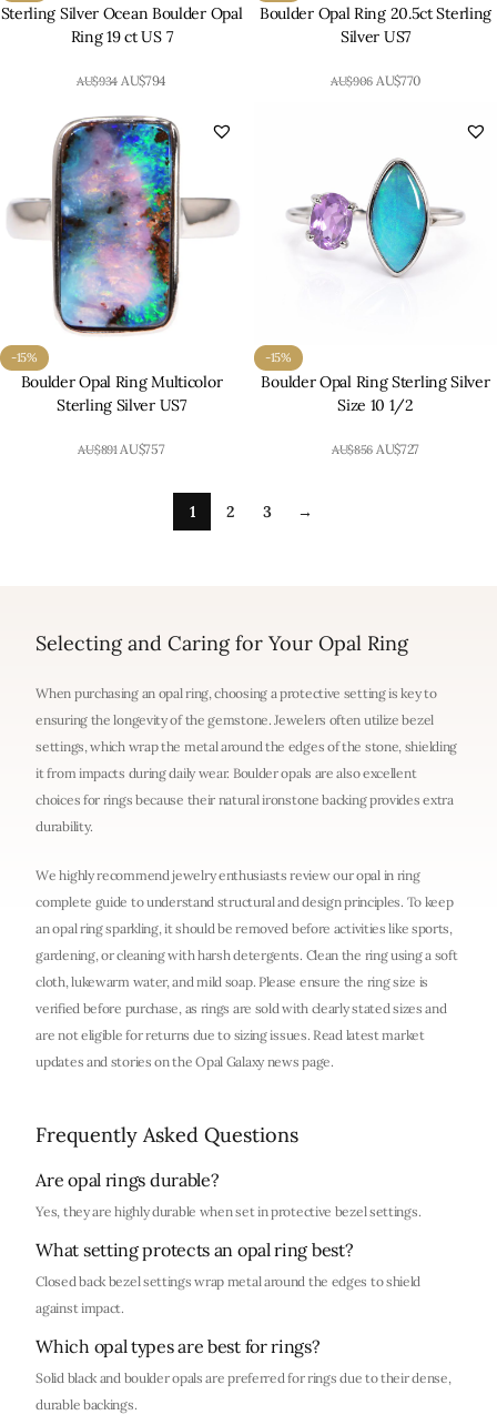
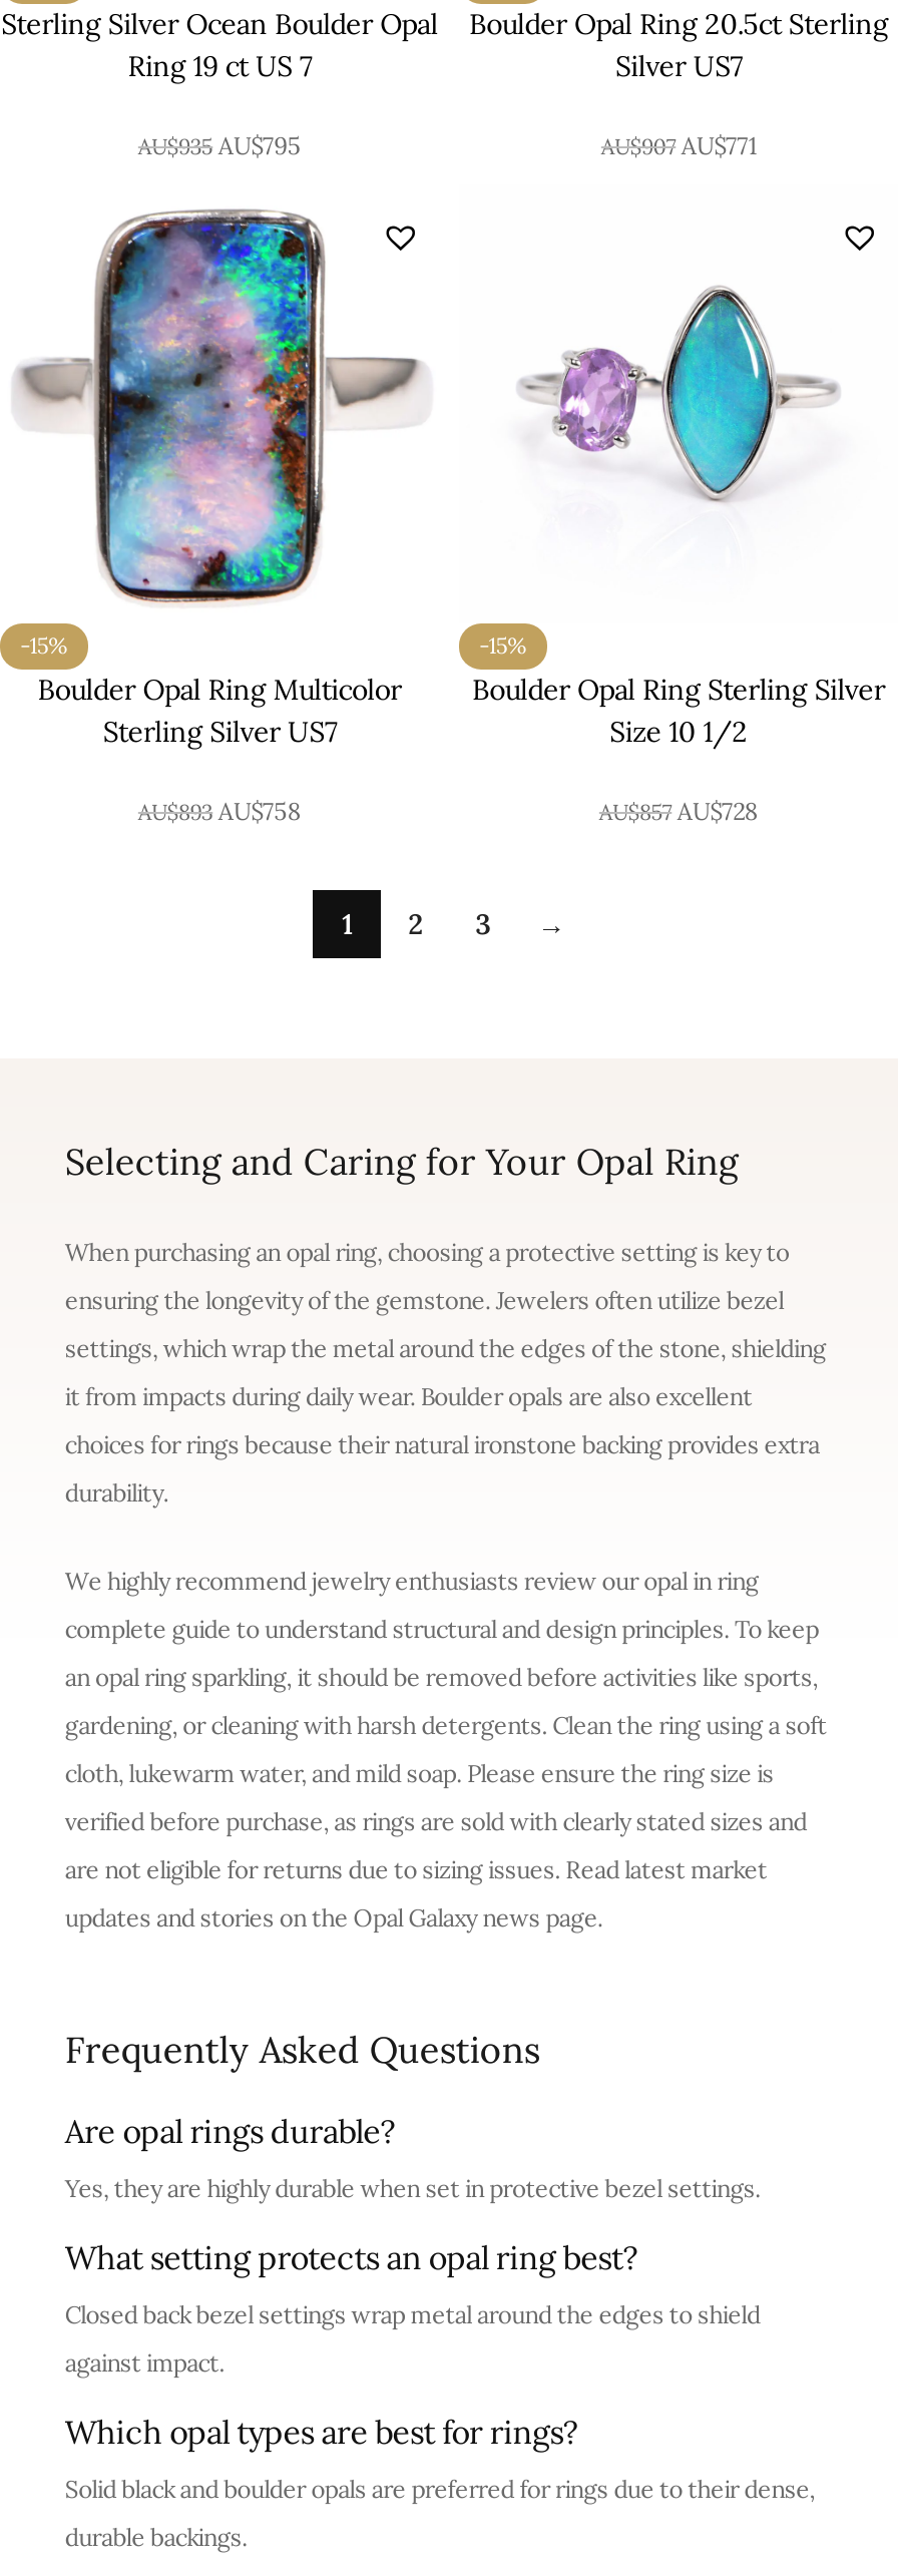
- AU$934 AU$794
+ AU$935 AU$795

- AU$906 AU$770
+ AU$907 AU$771

- AU$891 AU$757
+ AU$893 AU$758

- AU$856 AU$727
+ AU$857 AU$728
